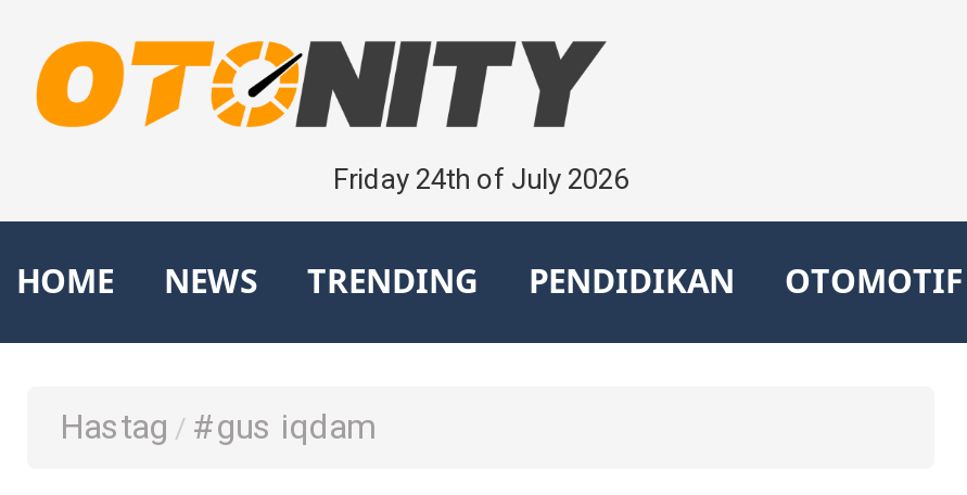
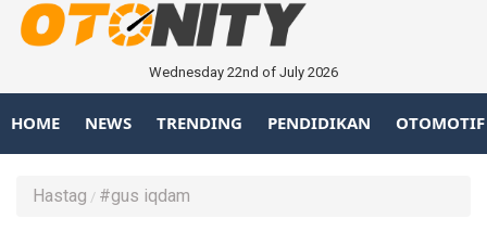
- Friday 24th of July 2026
+ Wednesday 22nd of July 2026
